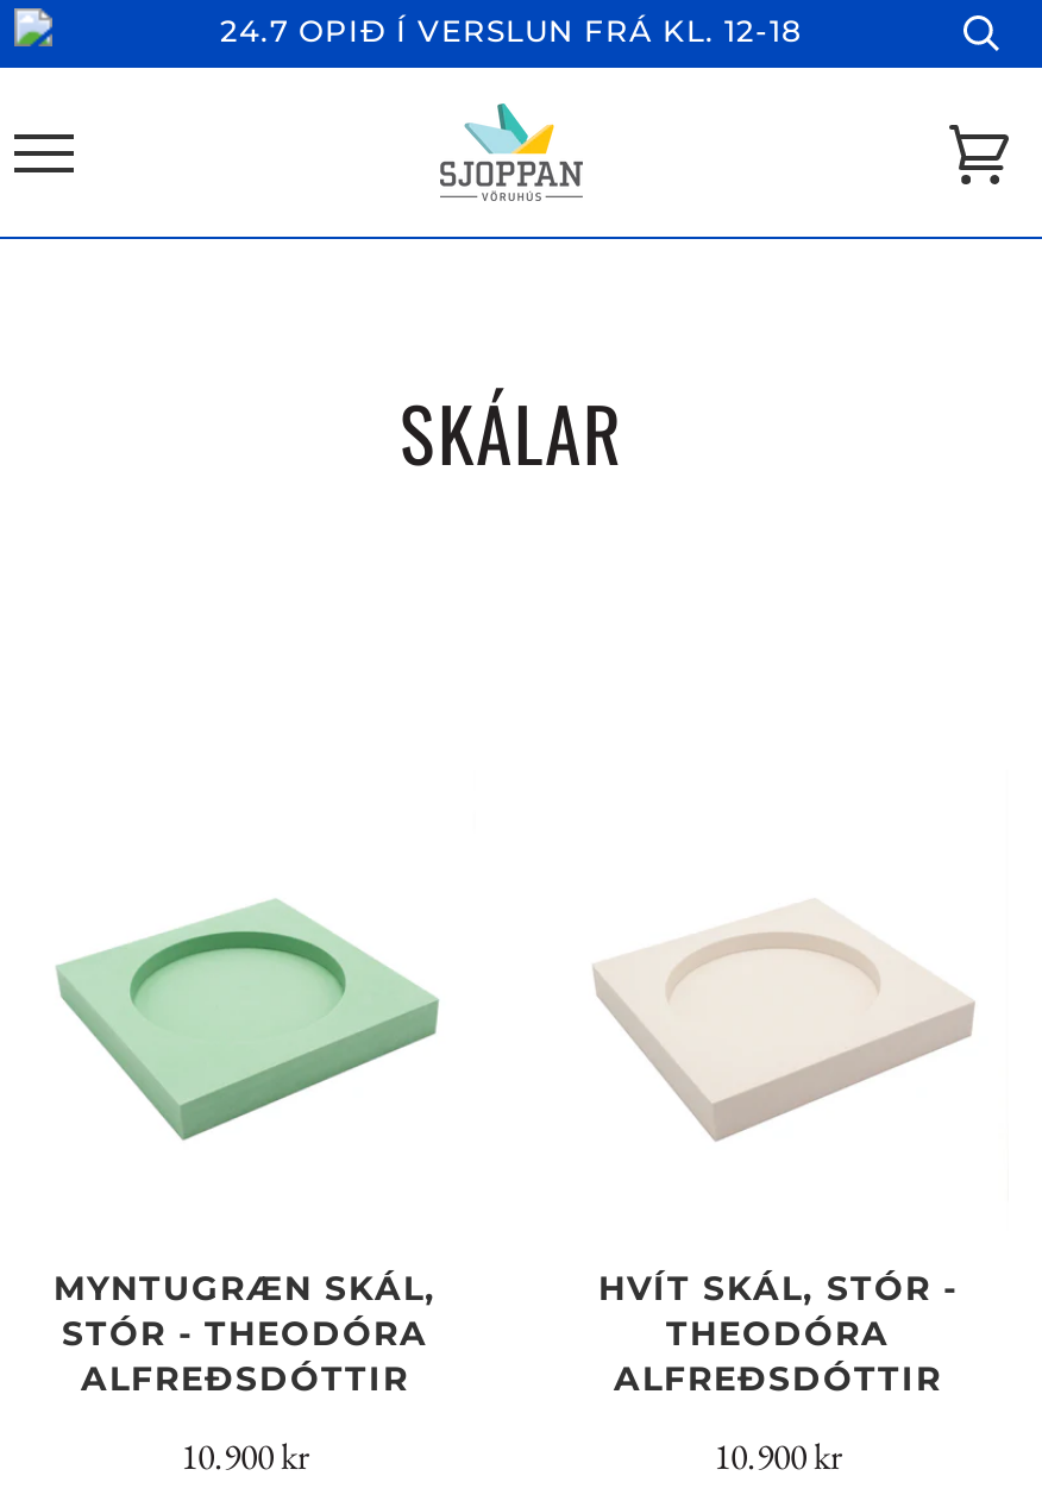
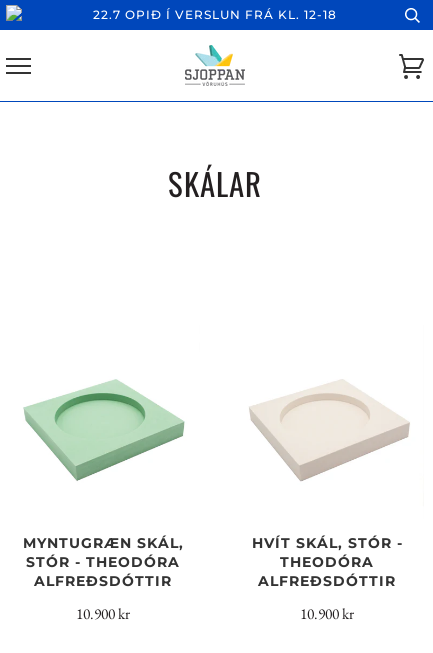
- 24.7 OPIÐ Í VERSLUN FRÁ KL. 12-18
+ 22.7 OPIÐ Í VERSLUN FRÁ KL. 12-18
